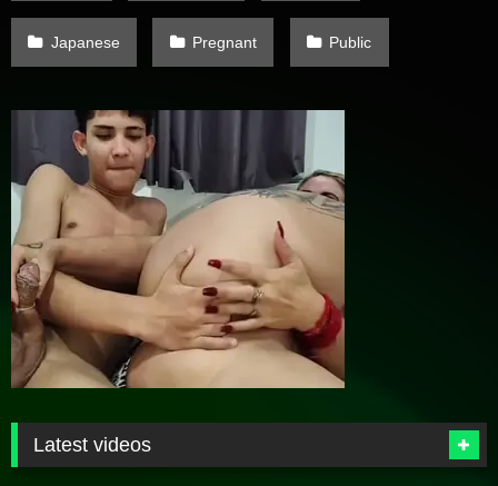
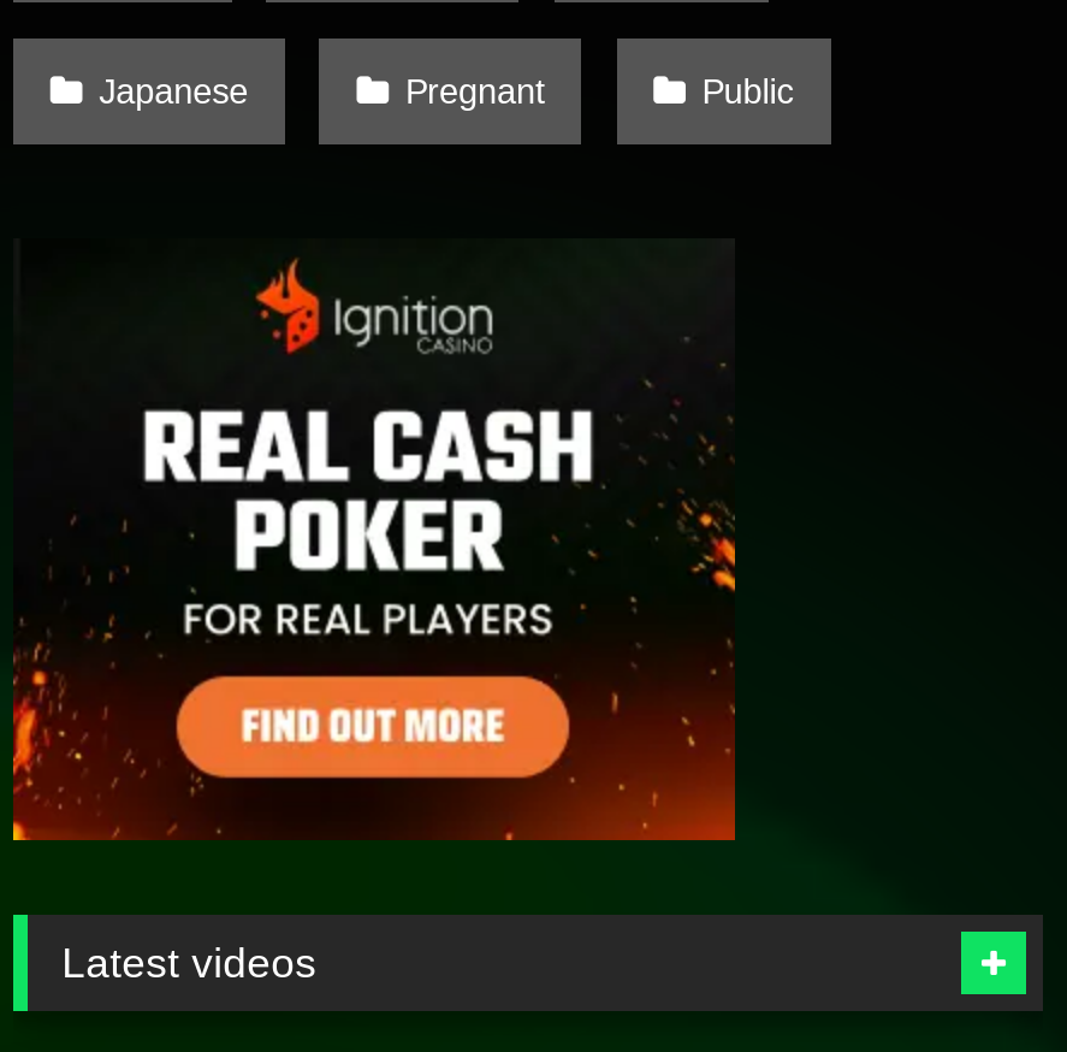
- [image]
+ [image]
